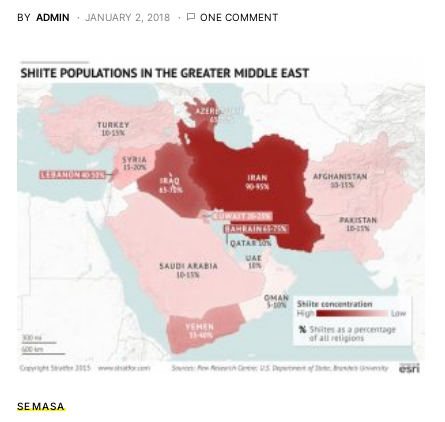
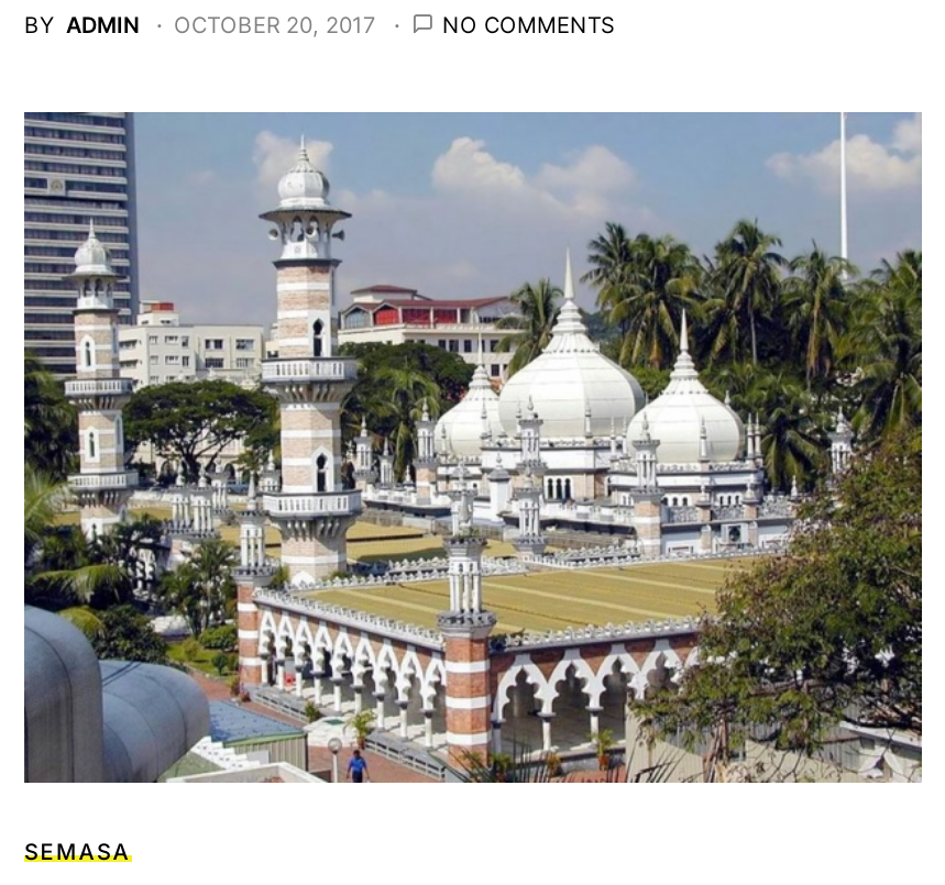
- JANUARY 2, 2018
- ONE COMMENT
+ OCTOBER 20, 2017
+ NO COMMENTS

- [image]
+ [image]
